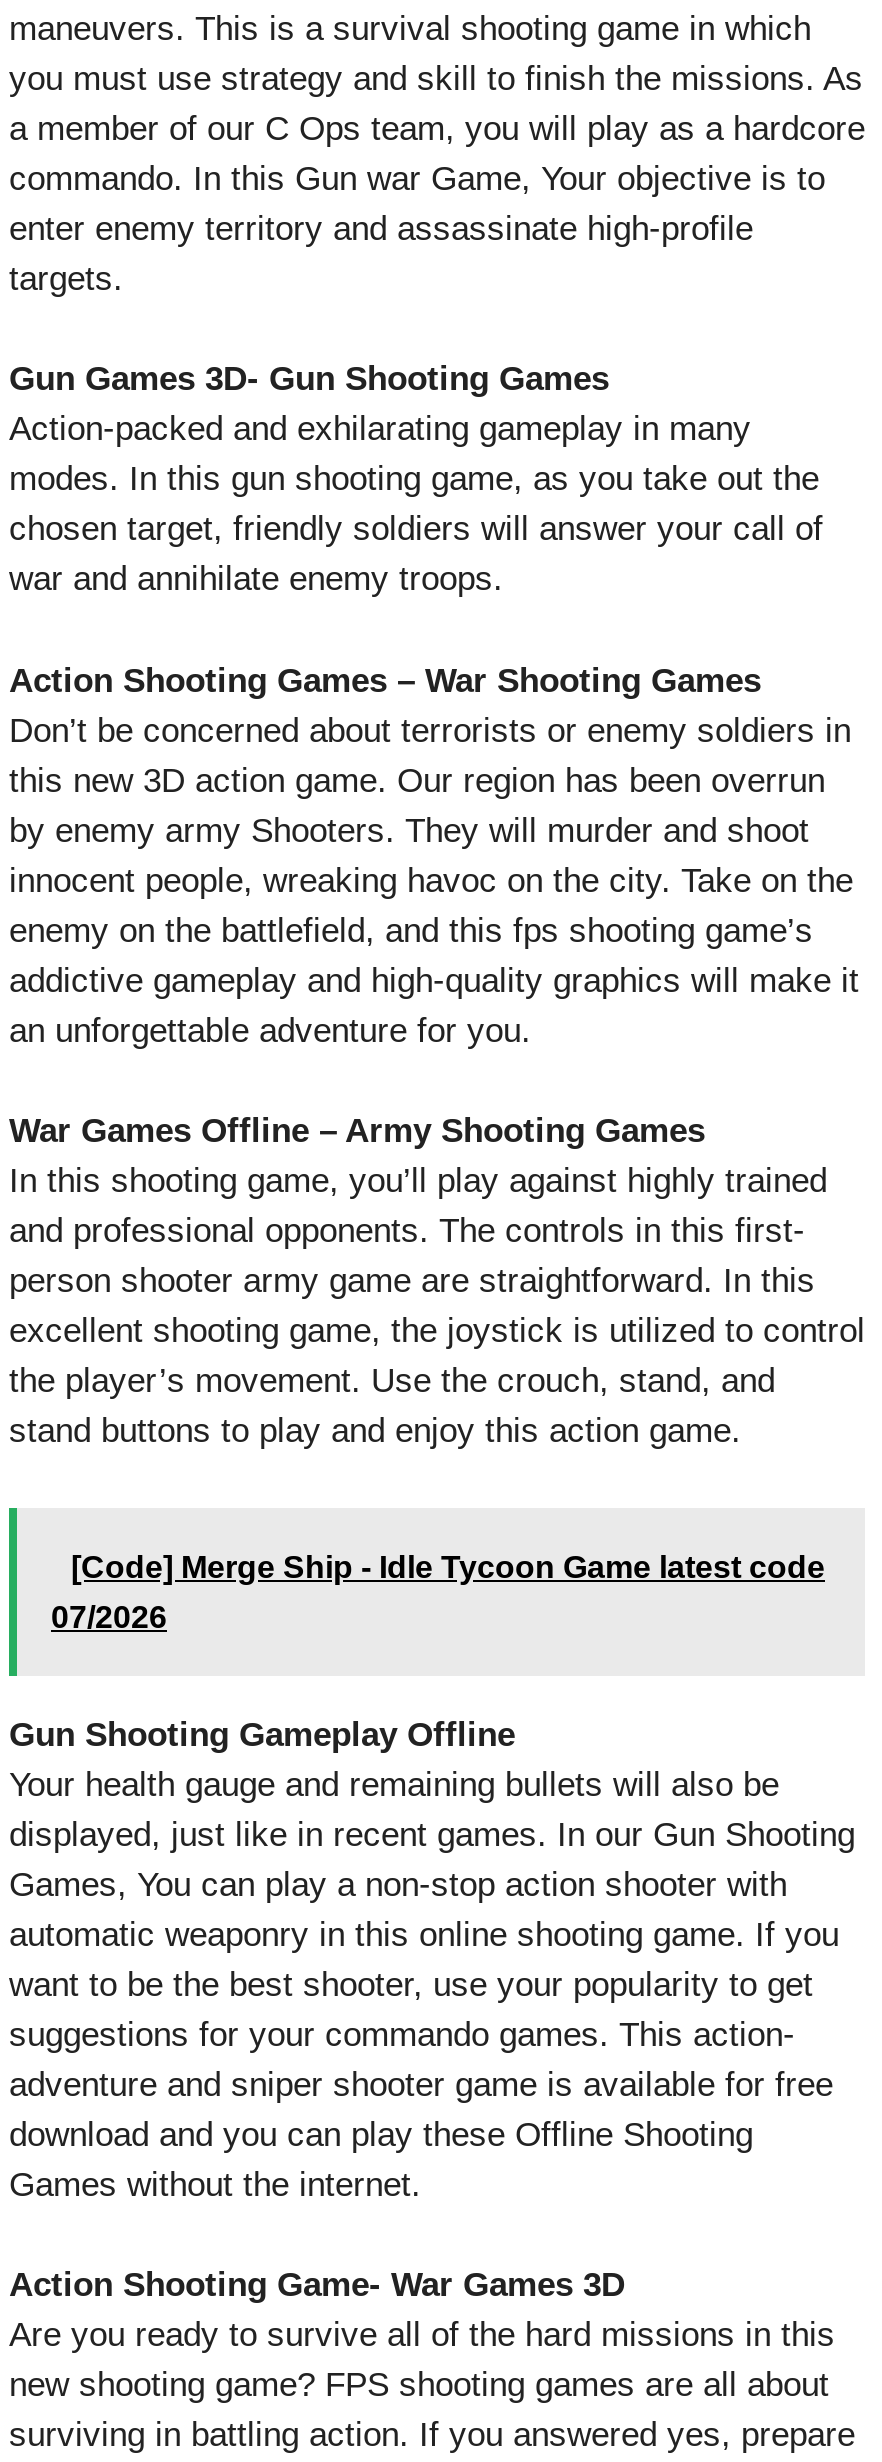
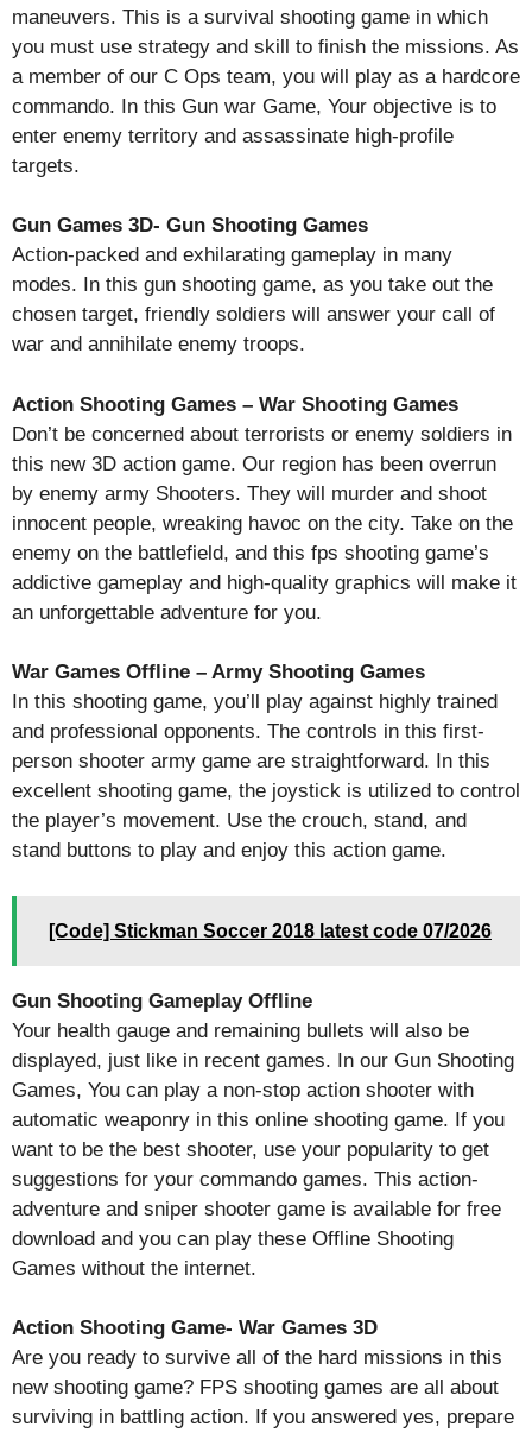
- [Code] Merge Ship - Idle Tycoon Game latest code
- 07/2026
+ [Code] Stickman Soccer 2018 latest code 07/2026
